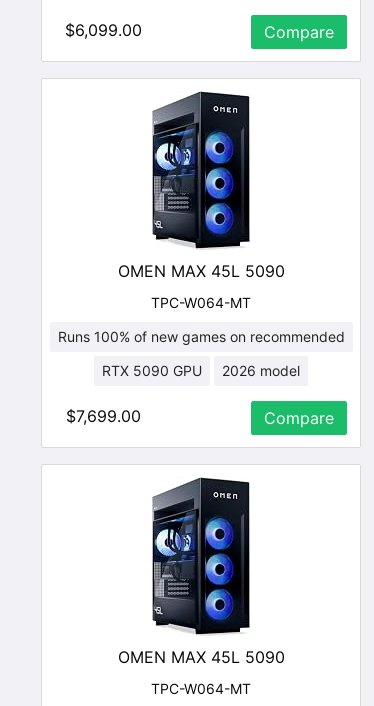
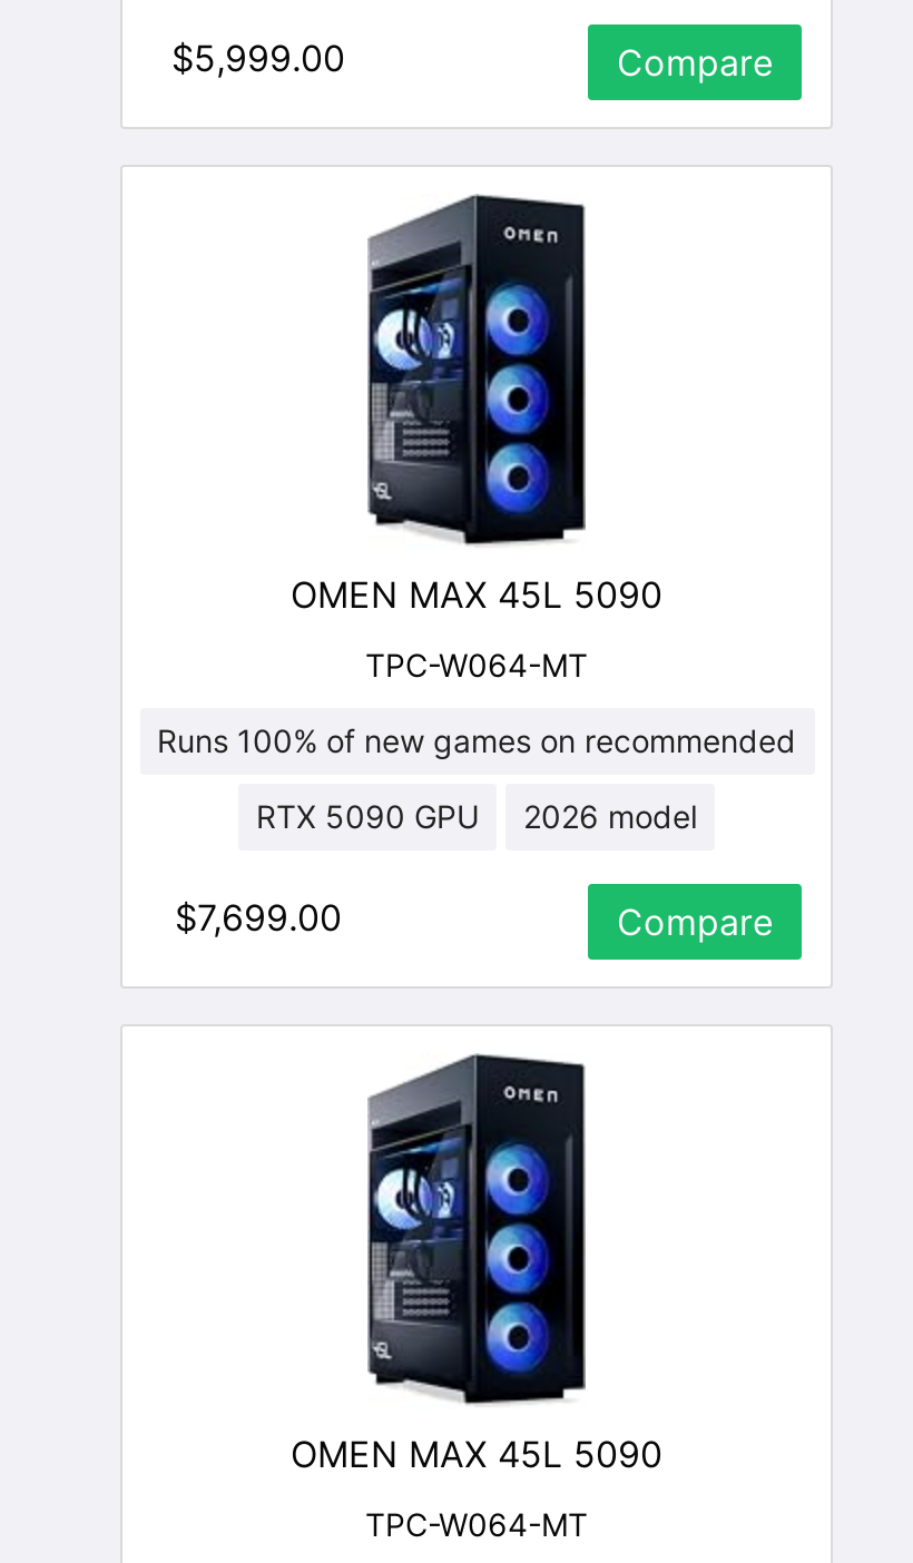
- $6,099.00
+ $5,999.00
